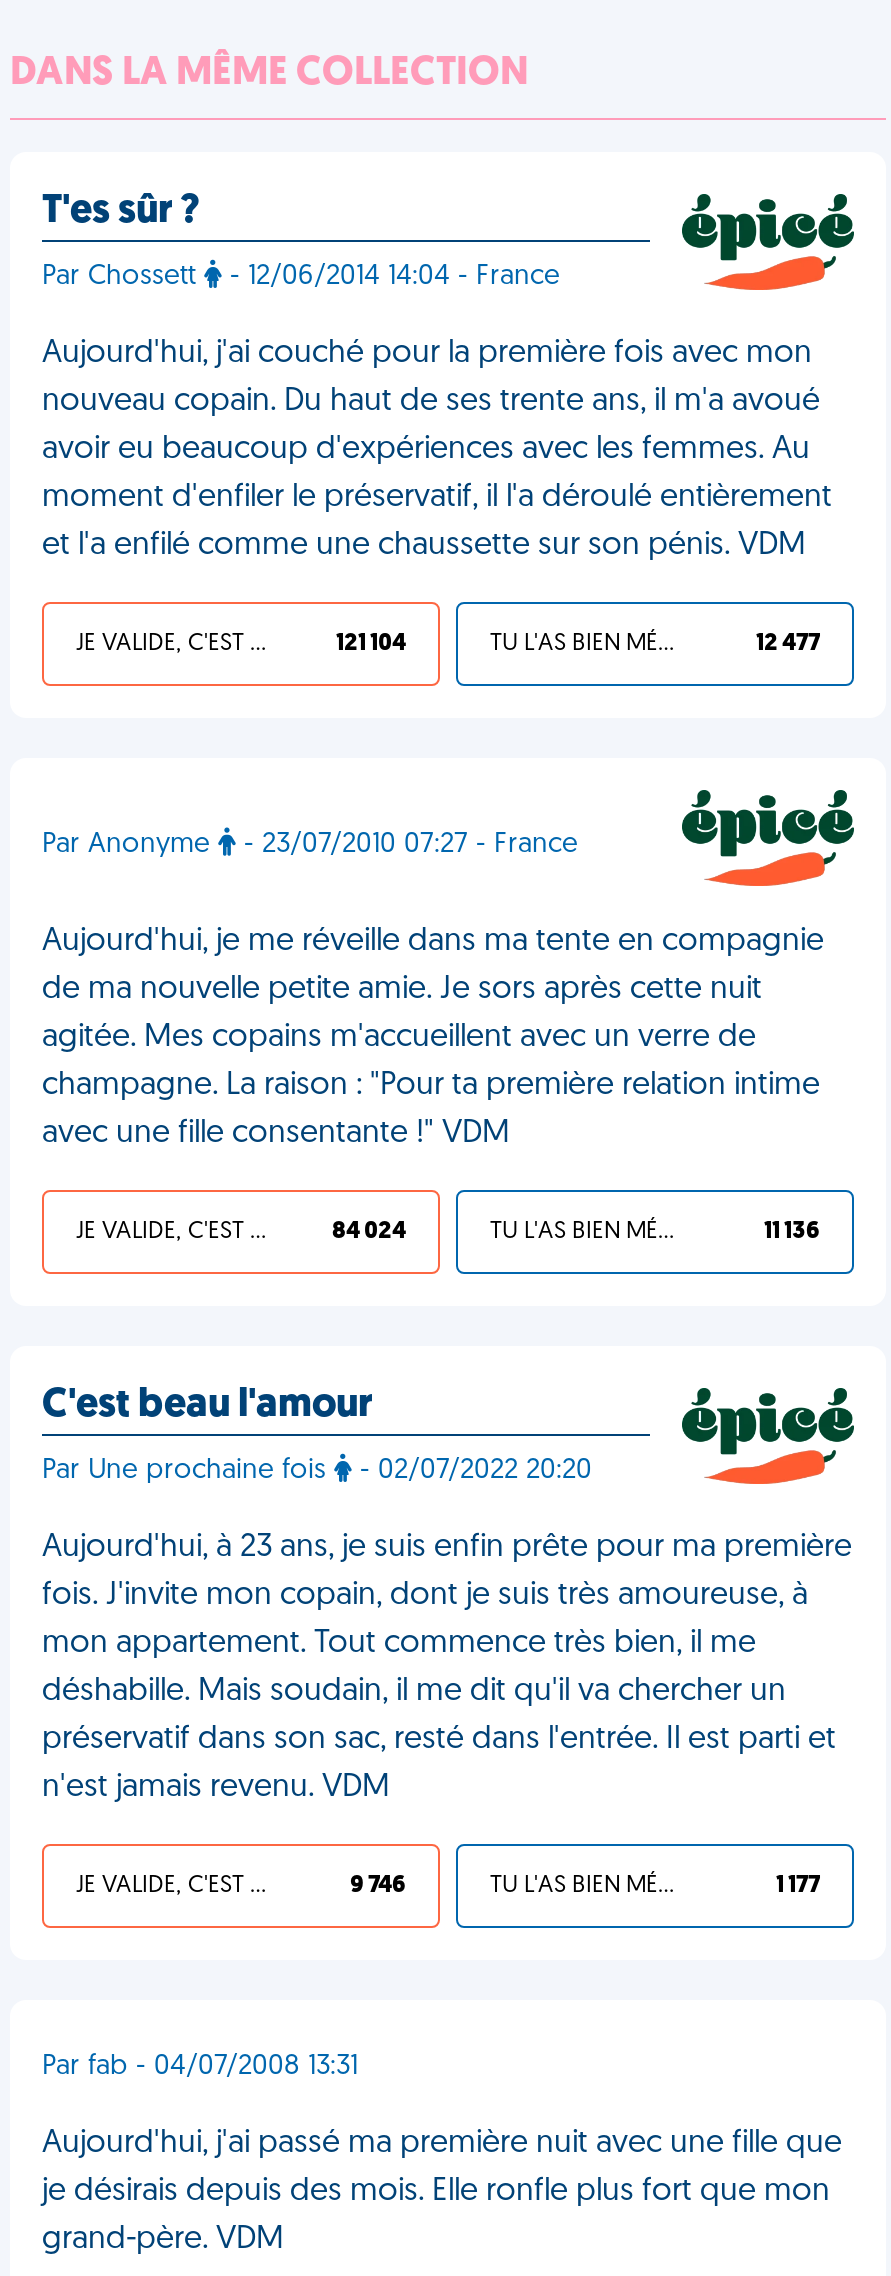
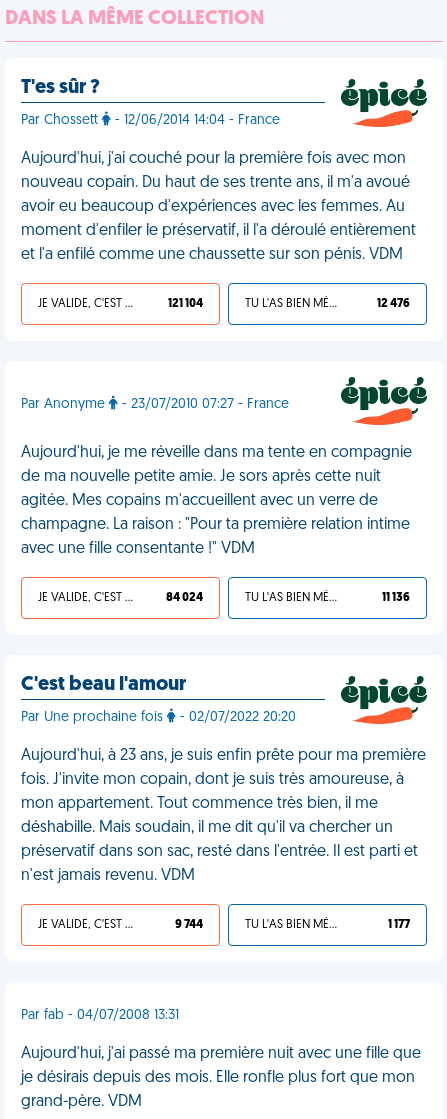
- 12 477
+ 12 476

- 9 746
+ 9 744
